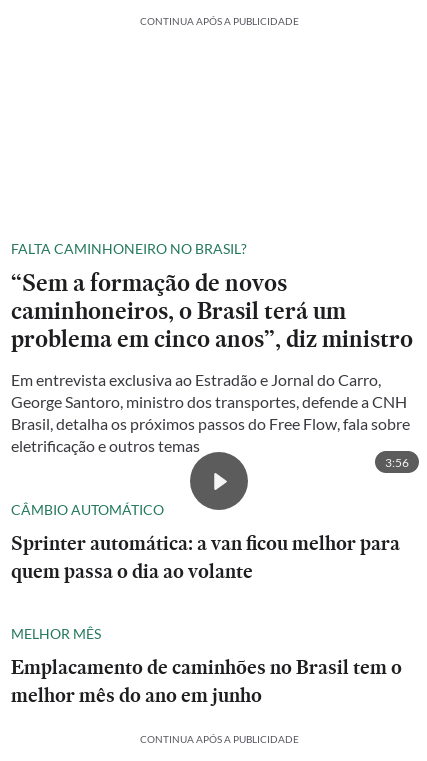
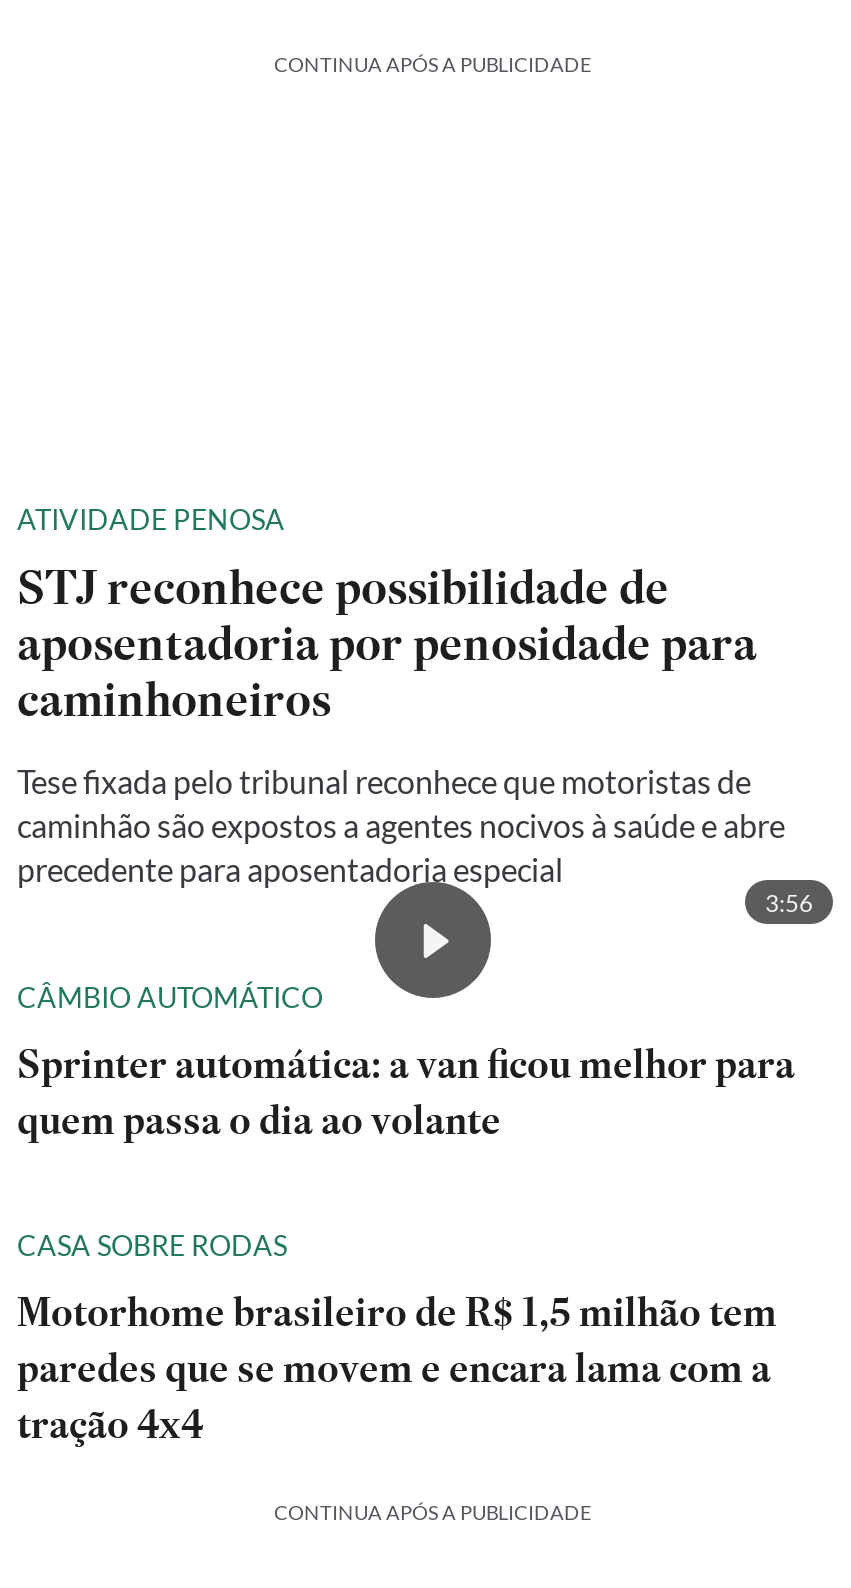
- FALTA CAMINHONEIRO NO BRASIL?
- “Sem a formação de novos
- caminhoneiros, o Brasil terá um
- problema em cinco anos”, diz ministro
+ ATIVIDADE PENOSA
+ STJ reconhece possibilidade de
+ aposentadoria por penosidade para
+ caminhoneiros

- Em entrevista exclusiva ao Estradão e Jornal do Carro,
- George Santoro, ministro dos transportes, defende a CNH
- Brasil, detalha os próximos passos do Free Flow, fala sobre
- eletrificação e outros temas
+ Tese fixada pelo tribunal reconhece que motoristas de
+ caminhão são expostos a agentes nocivos à saúde e abre
+ precedente para aposentadoria especial

moved up: 3:56 | CÂMBIO AUTOMÁTICO | Sprinter automática: a van ficou melhor para | quem passa o dia ao volante

- MELHOR MÊS
- Emplacamento de caminhões no Brasil tem o
- melhor mês do ano em junho
+ CASA SOBRE RODAS
+ Motorhome brasileiro de R$ 1,5 milhão tem
+ paredes que se movem e encara lama com a
+ tração 4x4
